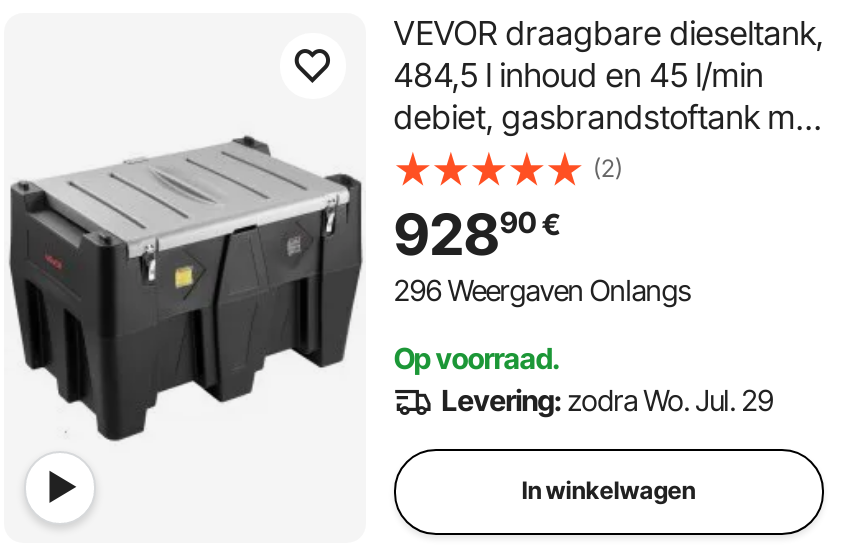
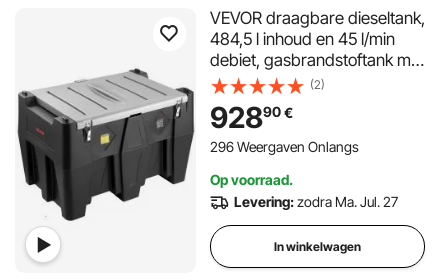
- Levering: zodra Wo. Jul. 29
+ Levering: zodra Ma. Jul. 27
